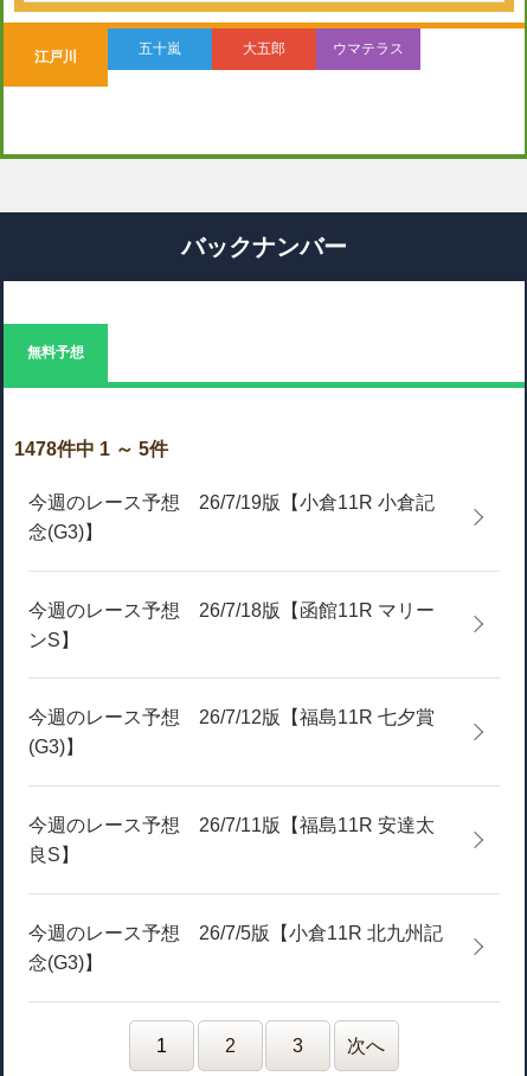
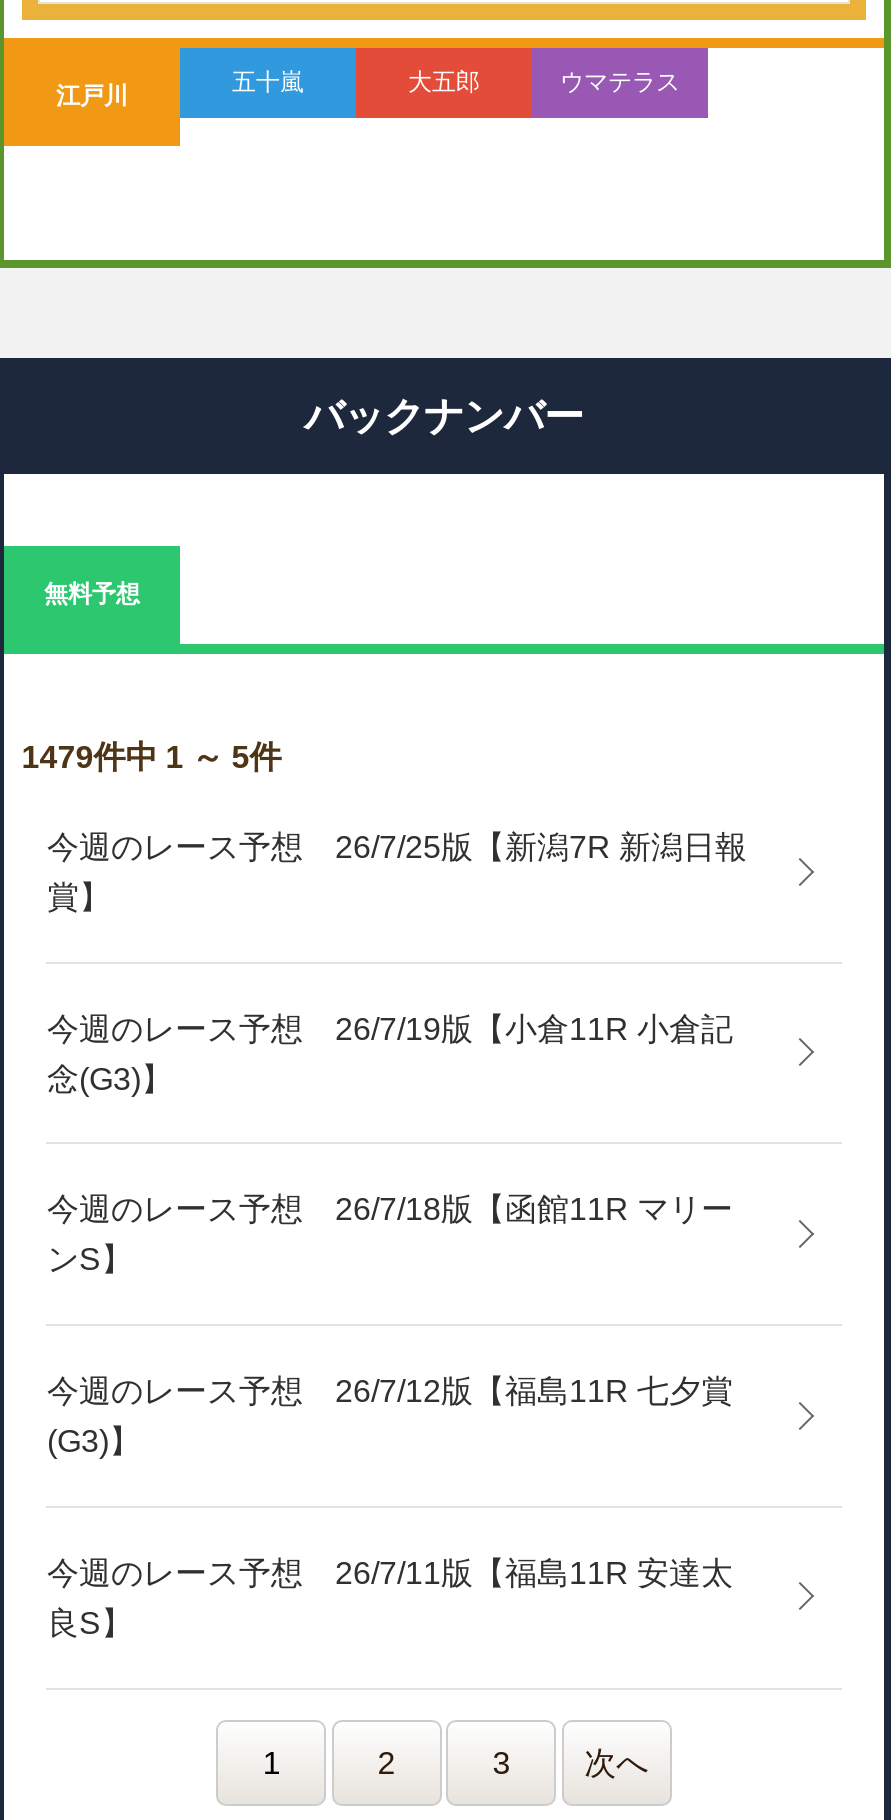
- 1478件中 1 ～ 5件
+ 1479件中 1 ～ 5件
+ 今週のレース予想 26/7/25版【新潟7R 新潟日報
+ 賞】

moved down: 今週のレース予想 26/7/19版【小倉11R 小倉記 | 念(G3)】 | 今週のレース予想 26/7/18版【函館11R マリー | ンS】 | 今週のレース予想 26/7/12版【福島11R 七夕賞 | (G3)】 | 今週のレース予想 26/7/11版【福島11R 安達太 | 良S】

- 今週のレース予想 26/7/5版【小倉11R 北九州記
- 念(G3)】
